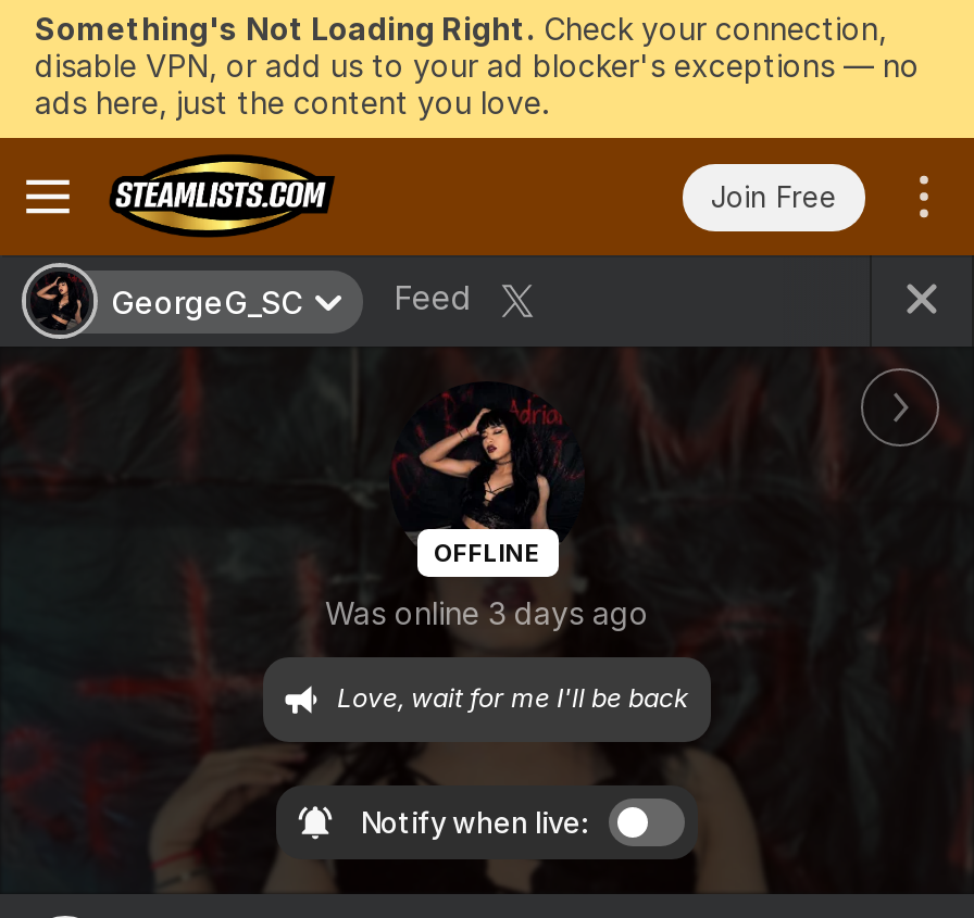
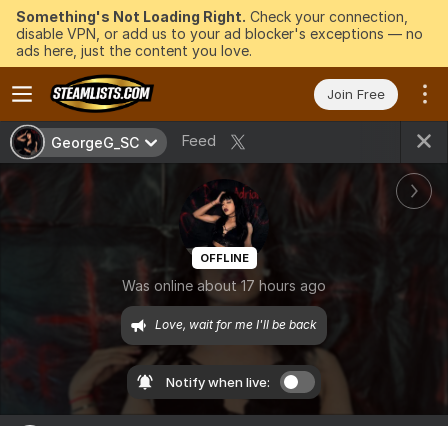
- Was online 3 days ago
+ Was online about 17 hours ago
